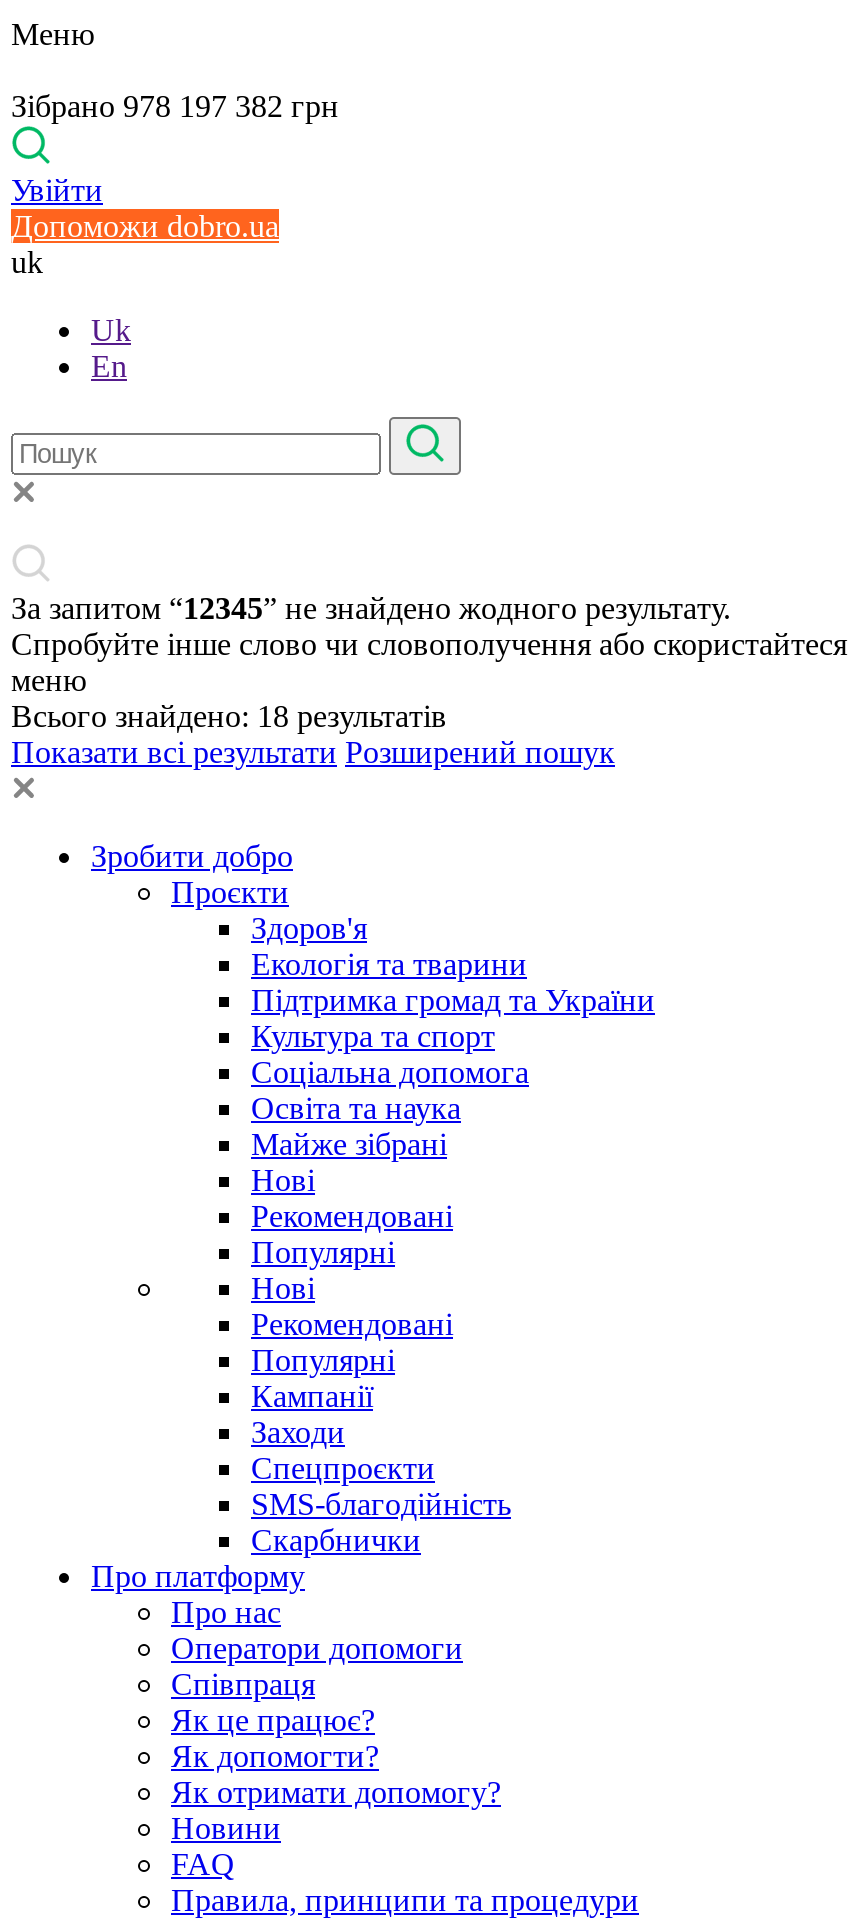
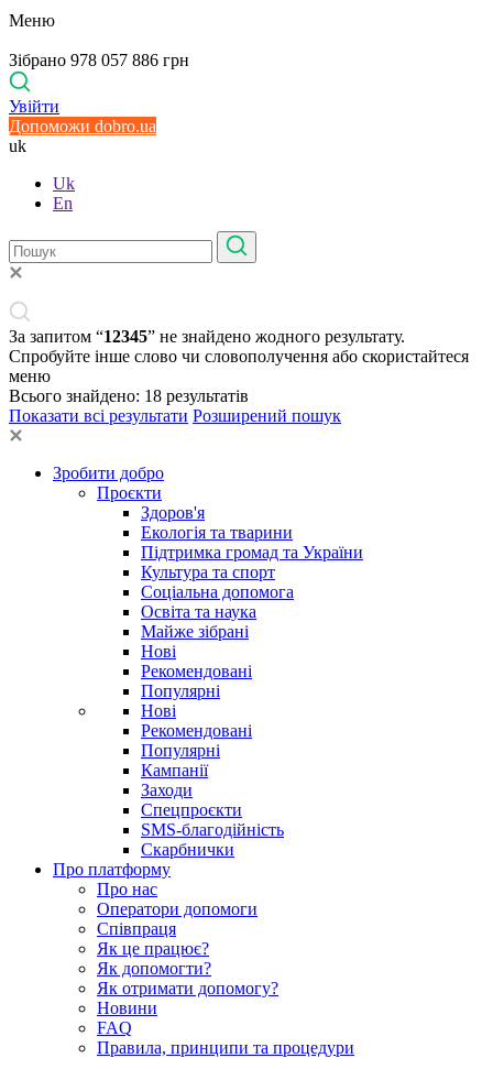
- Зібрано 978 197 382 грн
+ Зібрано 978 057 886 грн
